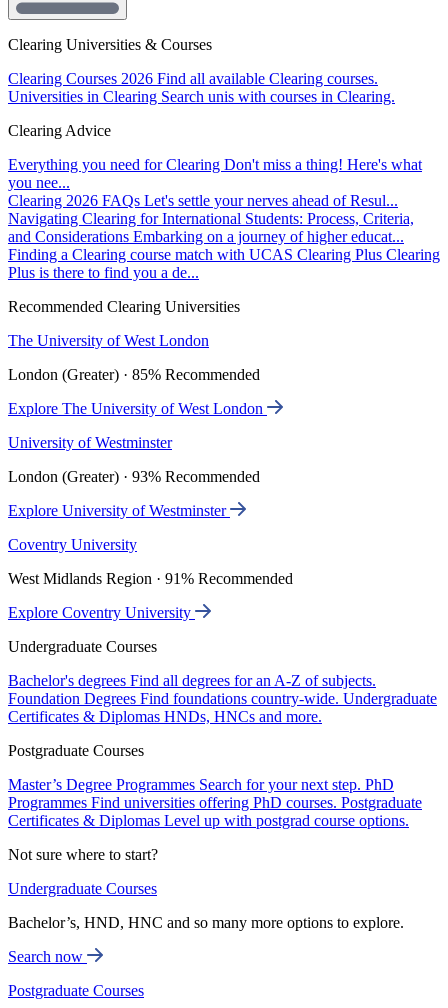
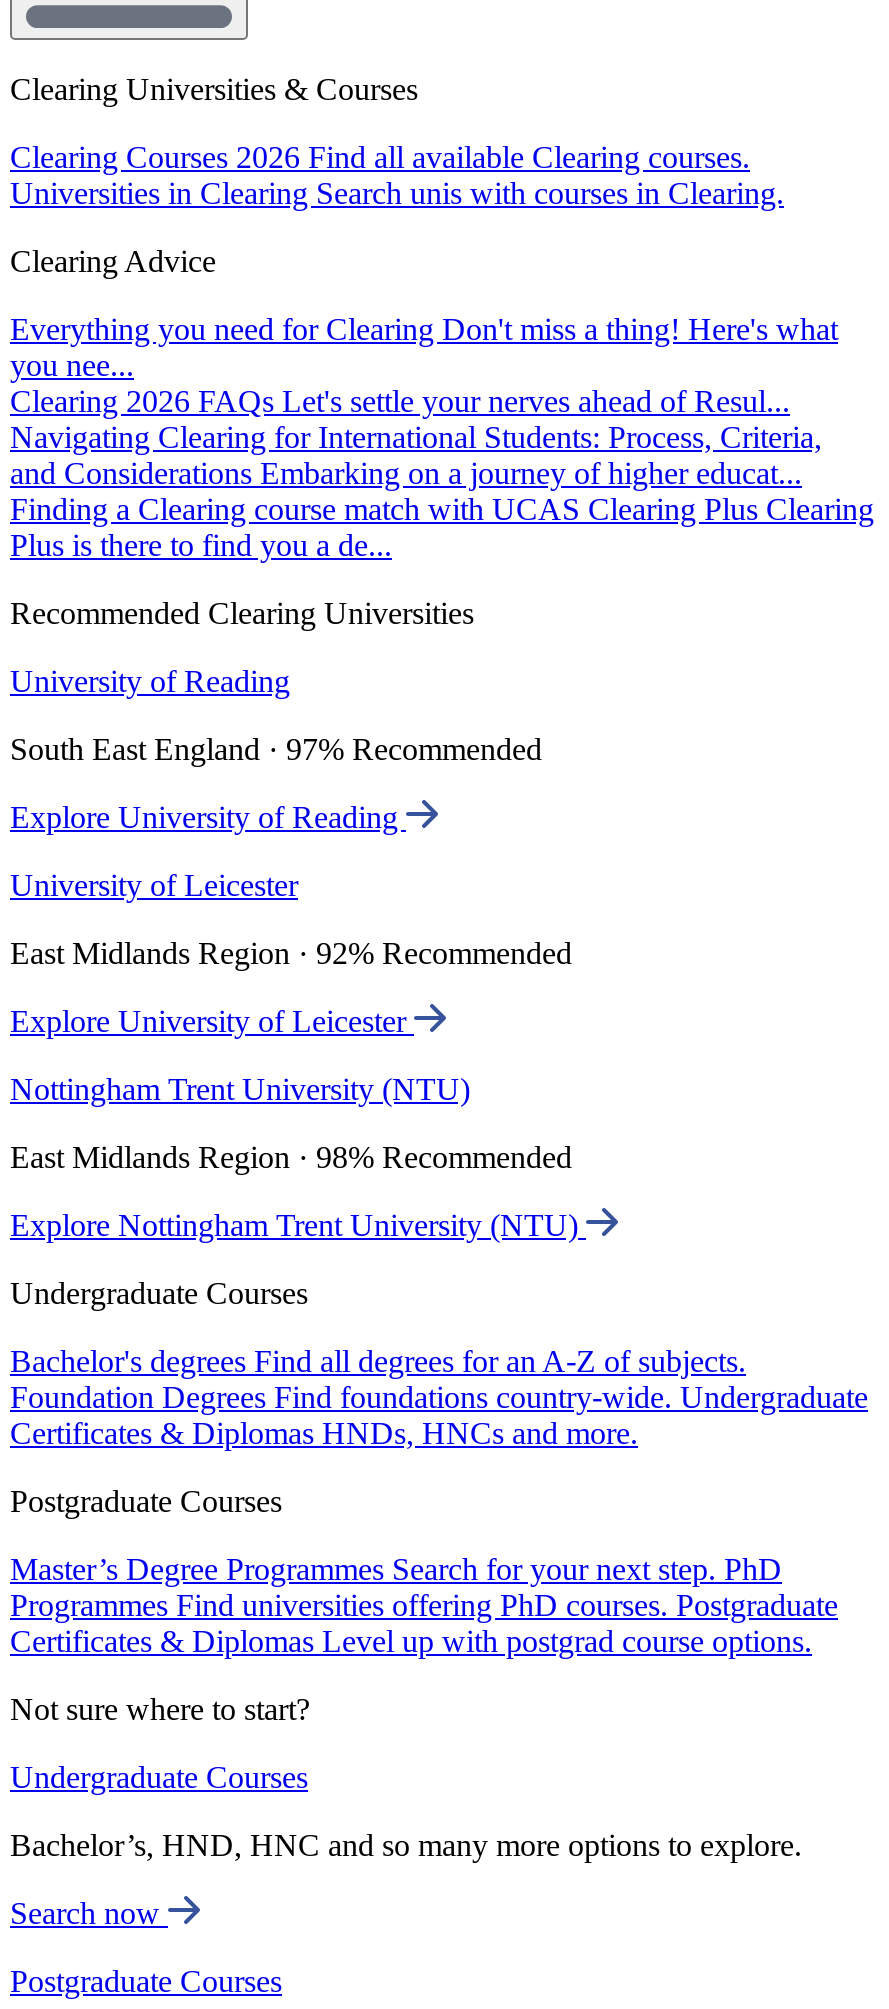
- The University of West London
+ University of Reading

- London (Greater) · 85% Recommended
+ South East England · 97% Recommended

- Explore The University of West London
+ Explore University of Reading

- University of Westminster
+ University of Leicester

- London (Greater) · 93% Recommended
+ East Midlands Region · 92% Recommended

- Explore University of Westminster
+ Explore University of Leicester

- Coventry University
+ Nottingham Trent University (NTU)

- West Midlands Region · 91% Recommended
+ East Midlands Region · 98% Recommended

- Explore Coventry University
+ Explore Nottingham Trent University (NTU)
